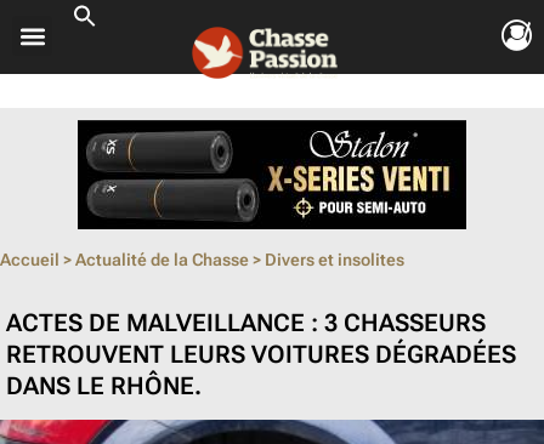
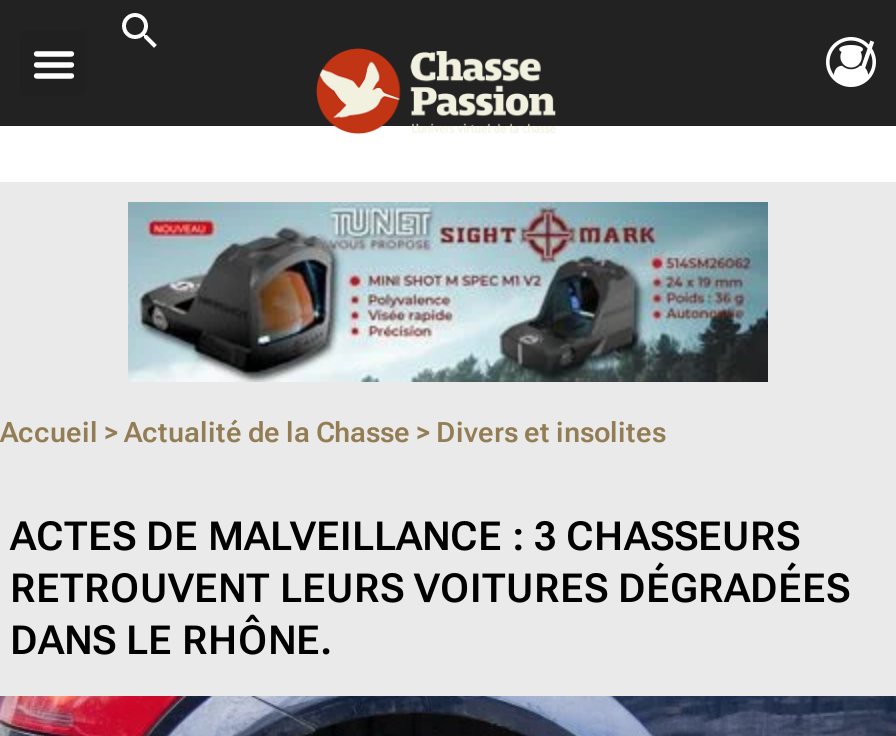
- [image]
+ [image]
